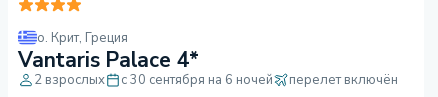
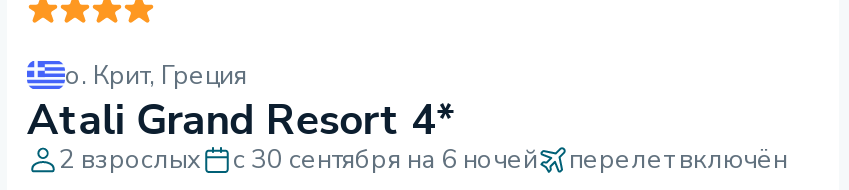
- Vantaris Palace 4*
+ Atali Grand Resort 4*
